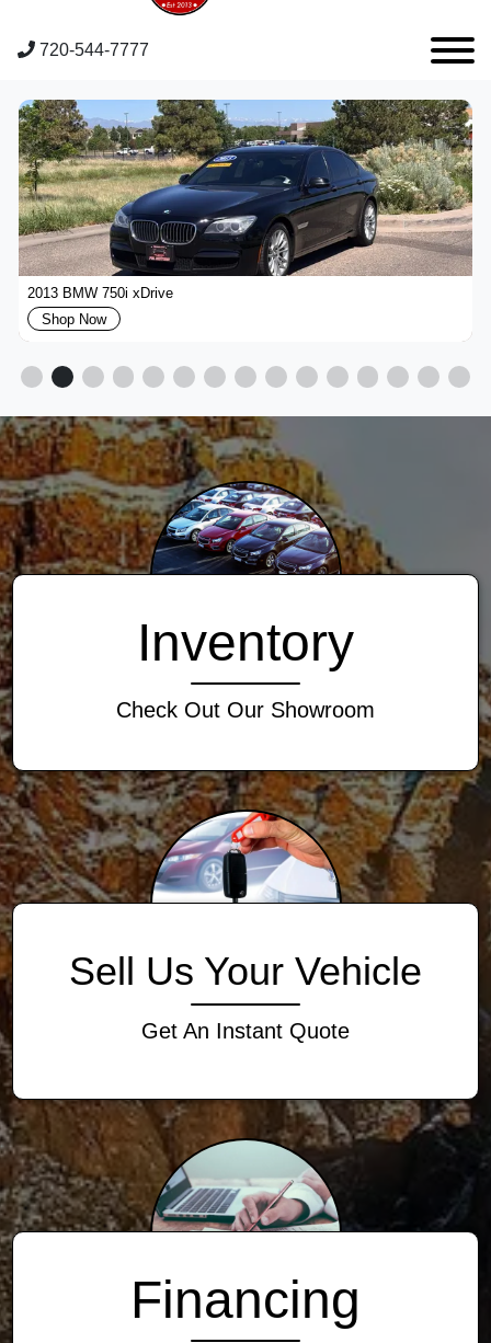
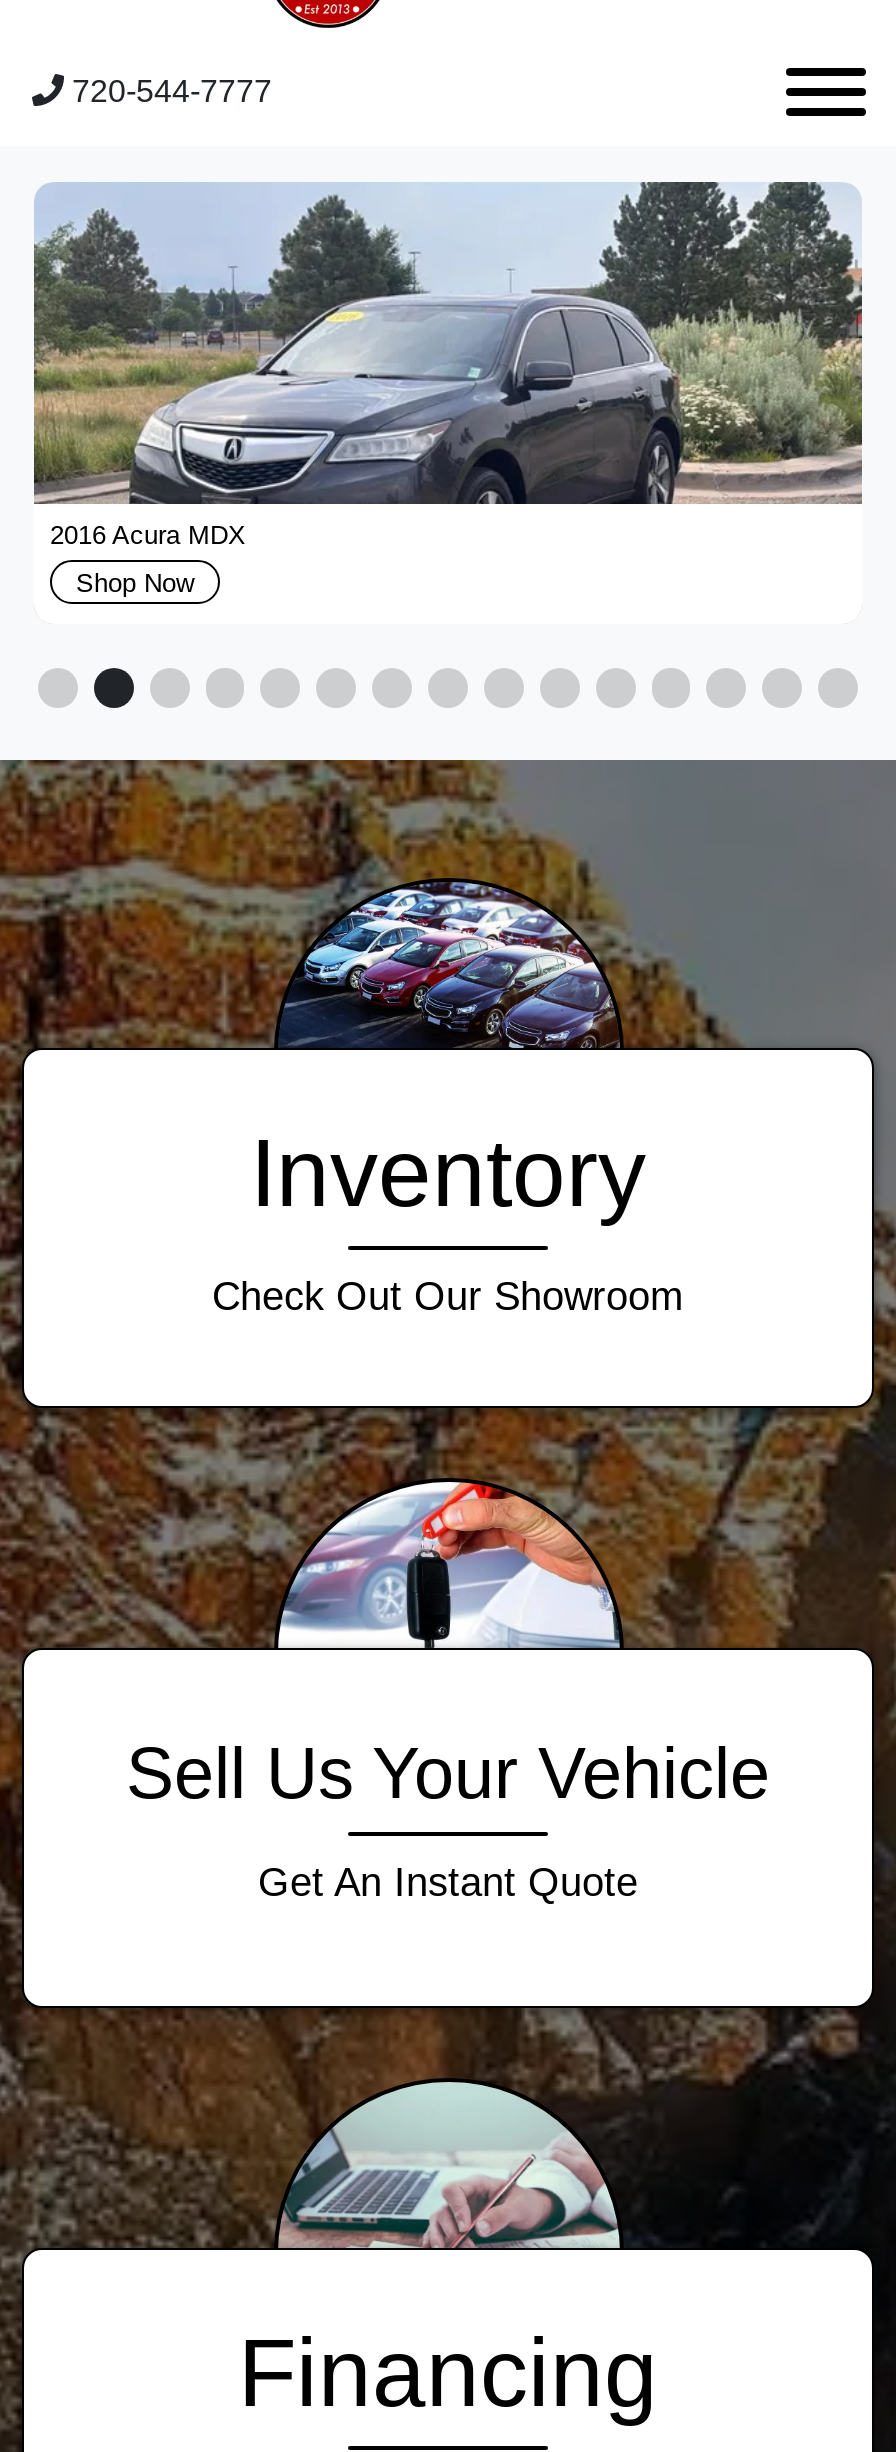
- [image]
- 2013 BMW 750i xDrive
+ [image]
+ 2016 Acura MDX
